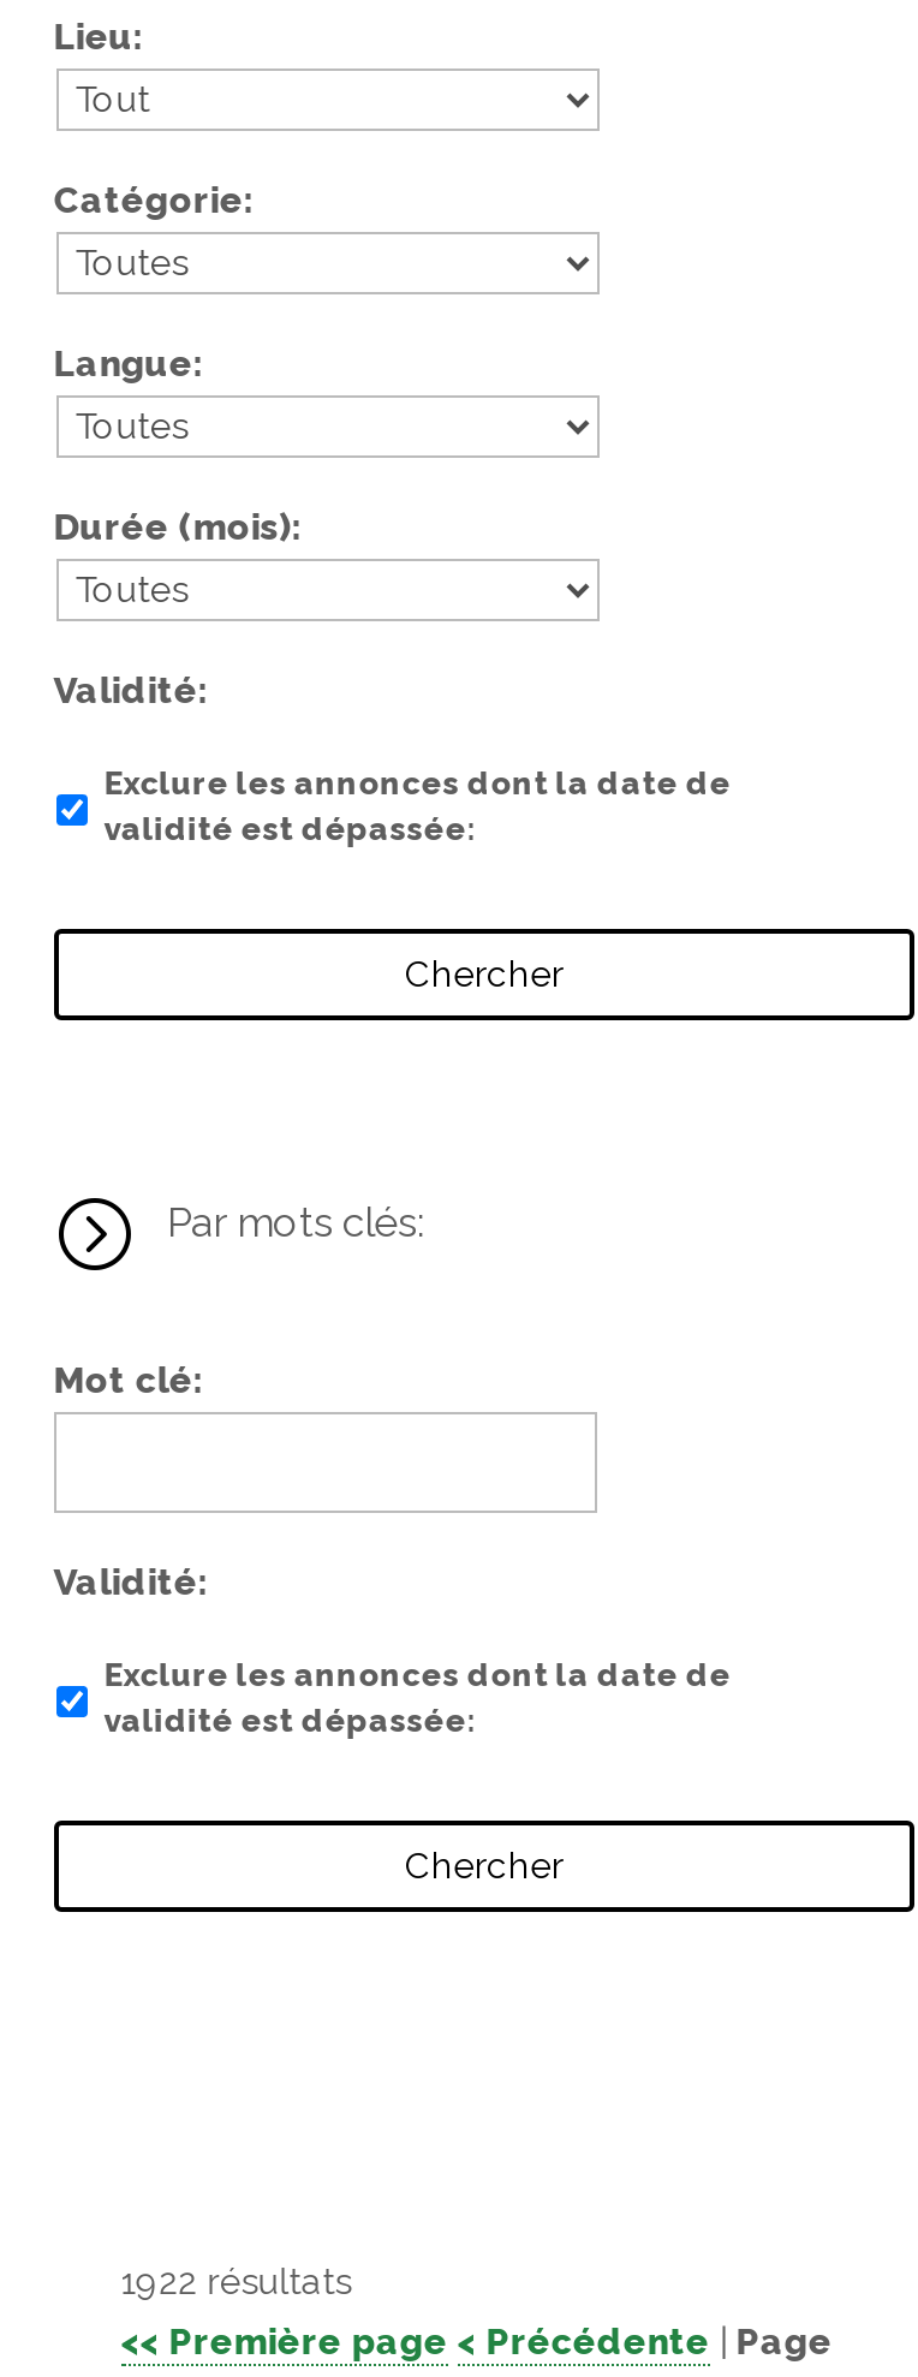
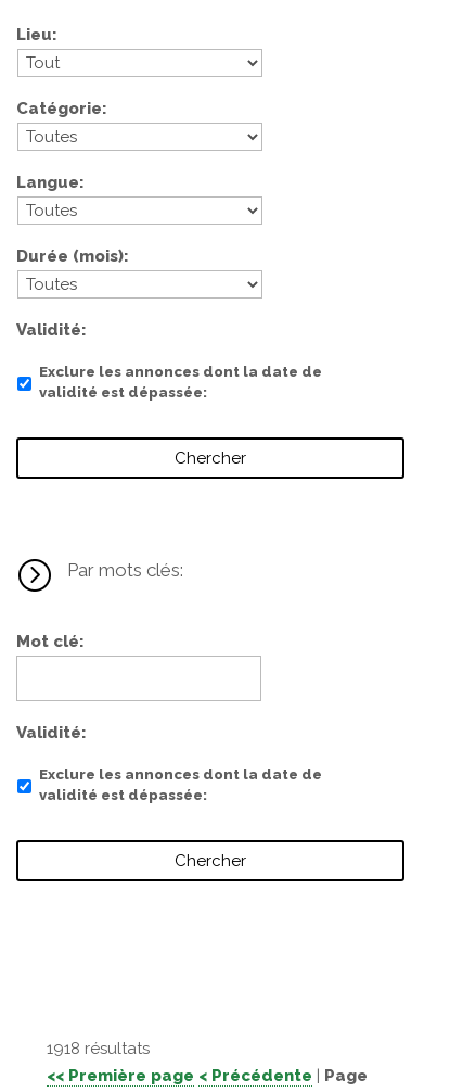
- 1922 résultats
+ 1918 résultats
